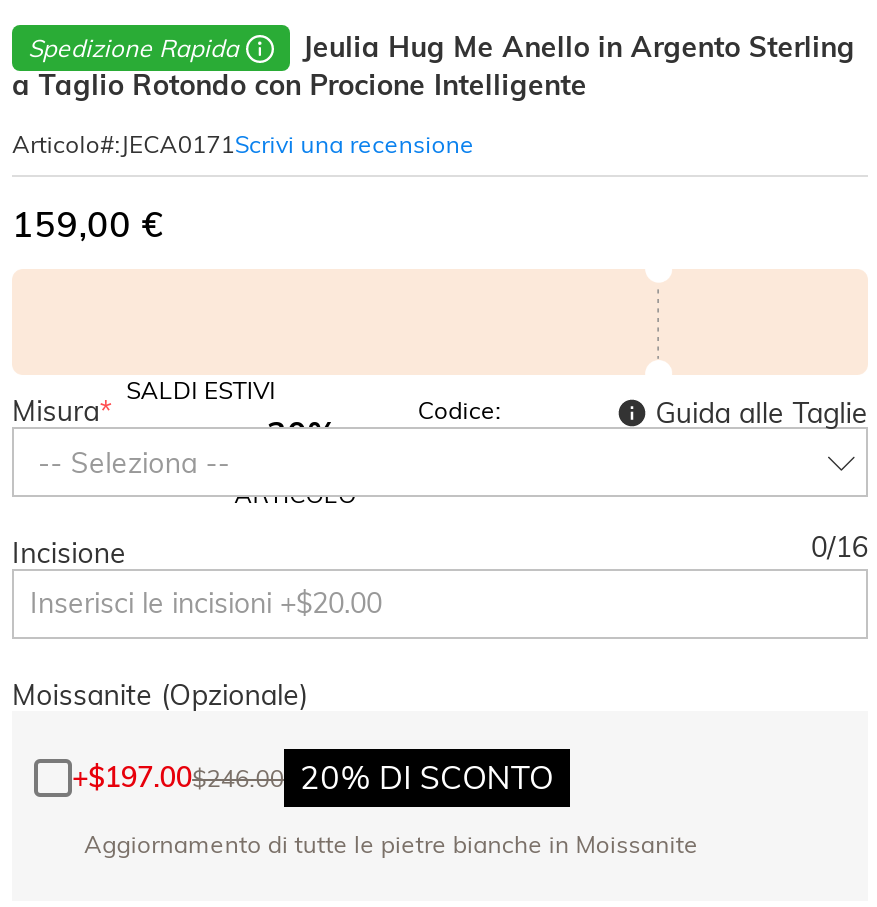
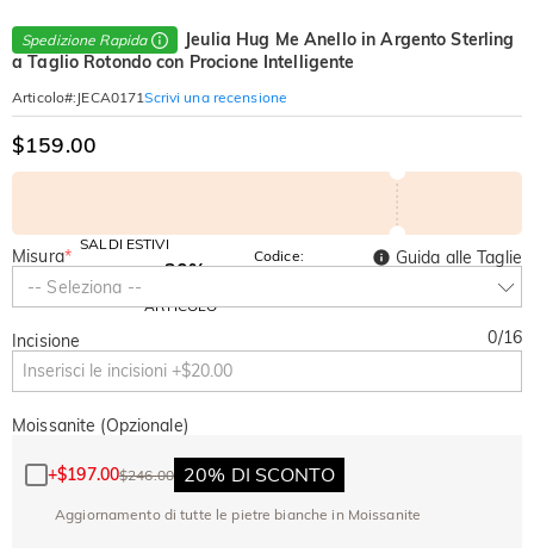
- 159,00 €
+ $159.00
